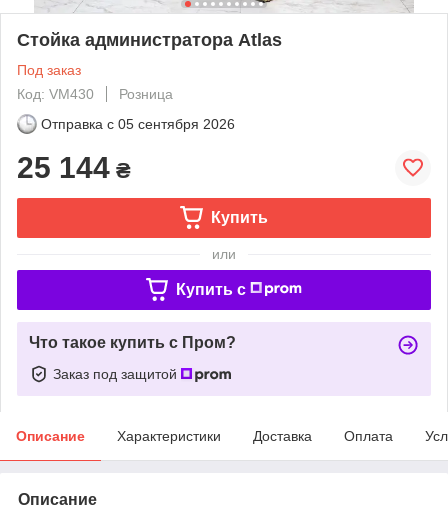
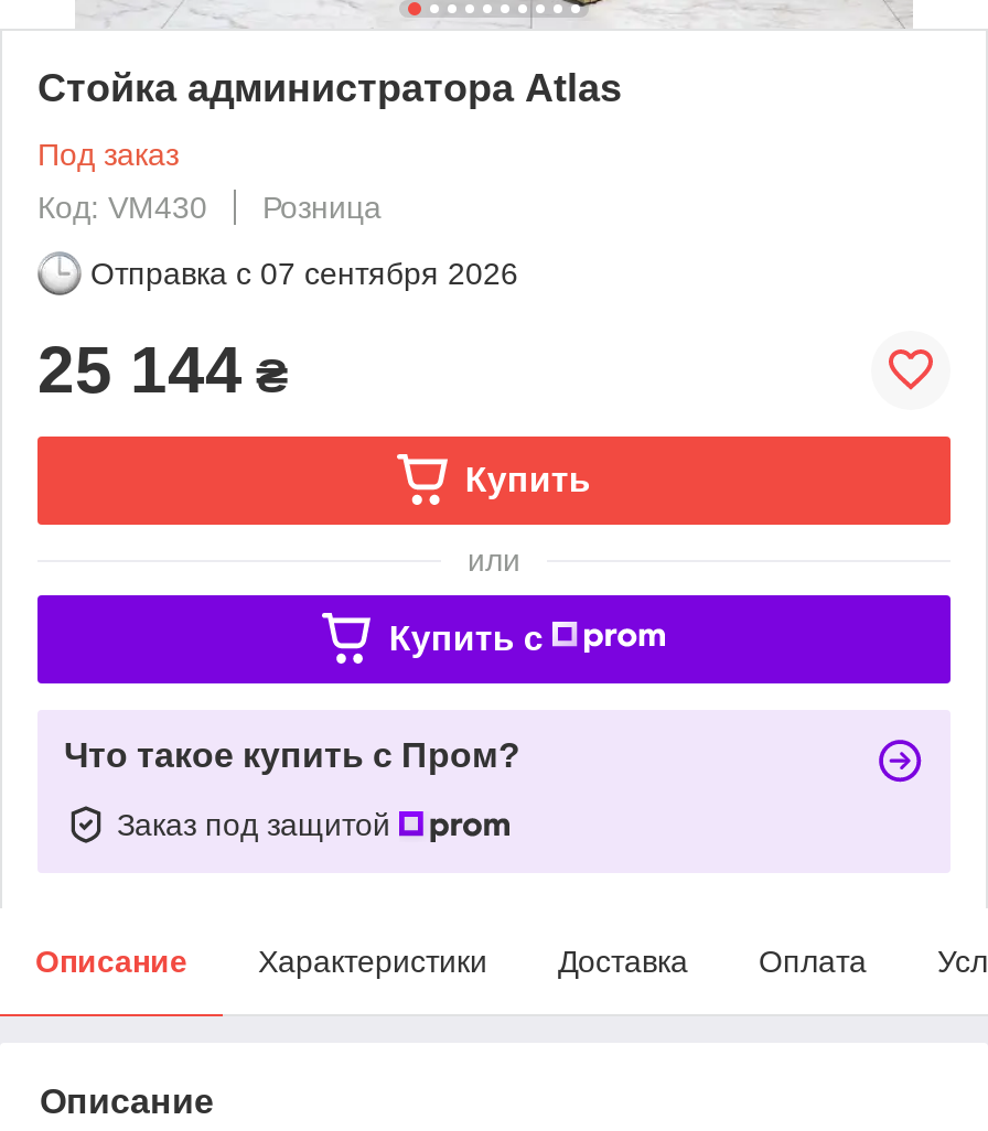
- Отправка с 05 сентября 2026
+ Отправка с 07 сентября 2026
